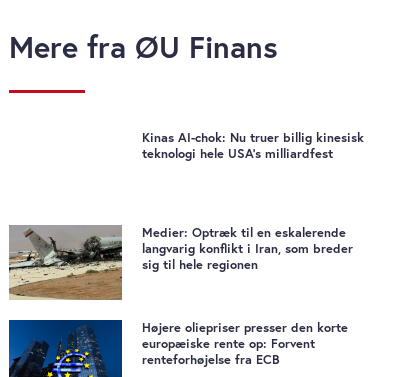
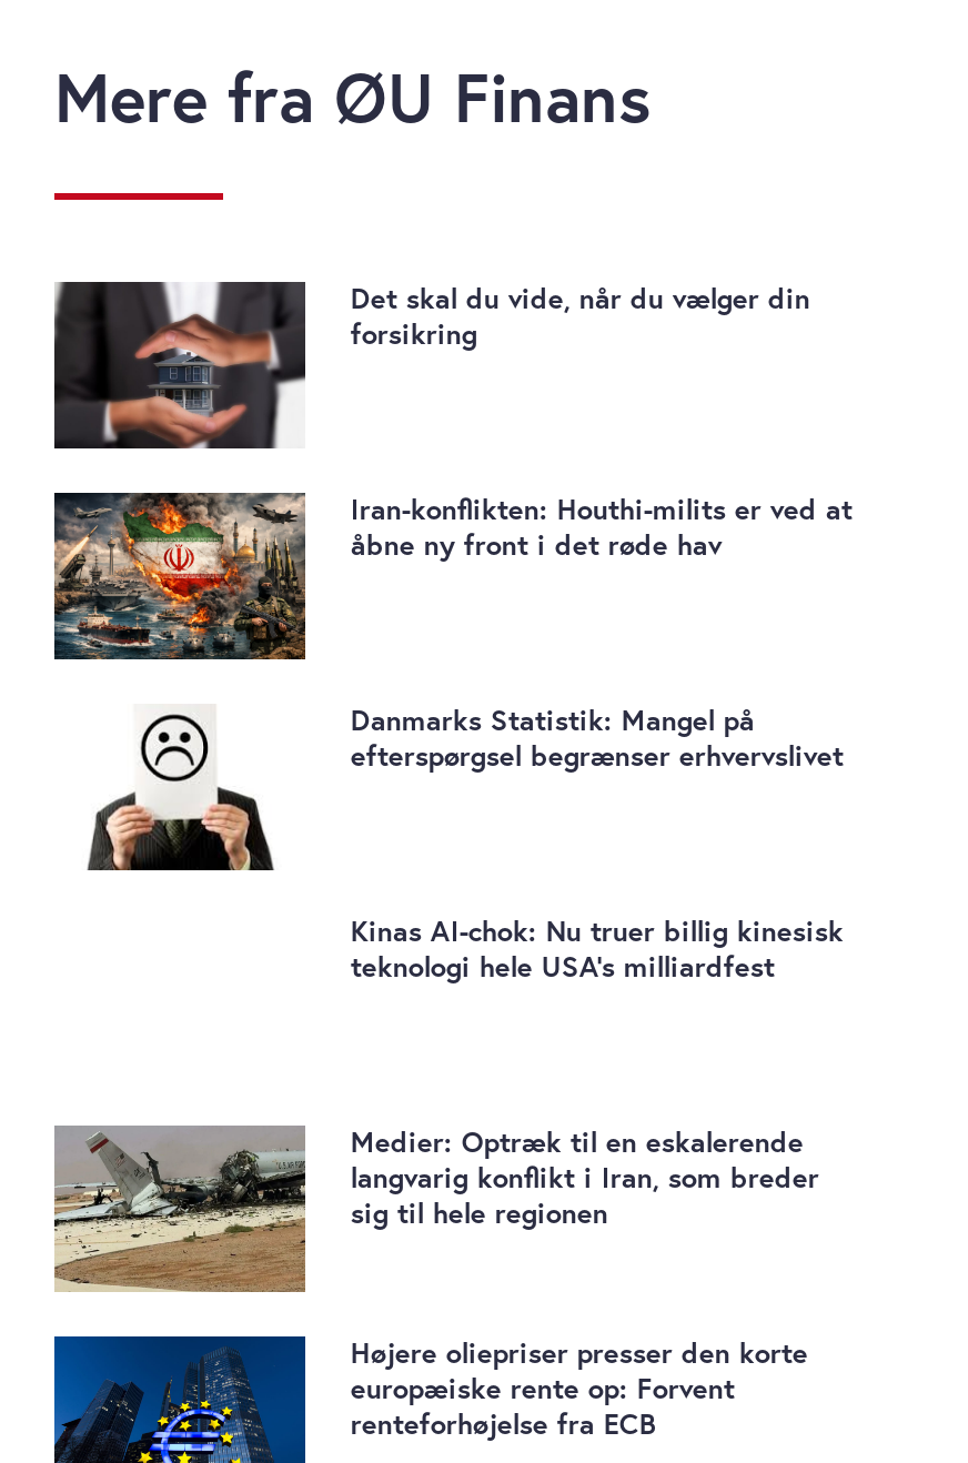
+ [image]
+ Det skal du vide, når du vælger din
+ forsikring

+ [image]
+ Iran-konflikten: Houthi-milits er ved at
+ åbne ny front i det røde hav

+ [image]
+ Danmarks Statistik: Mangel på
+ efterspørgsel begrænser erhvervslivet
